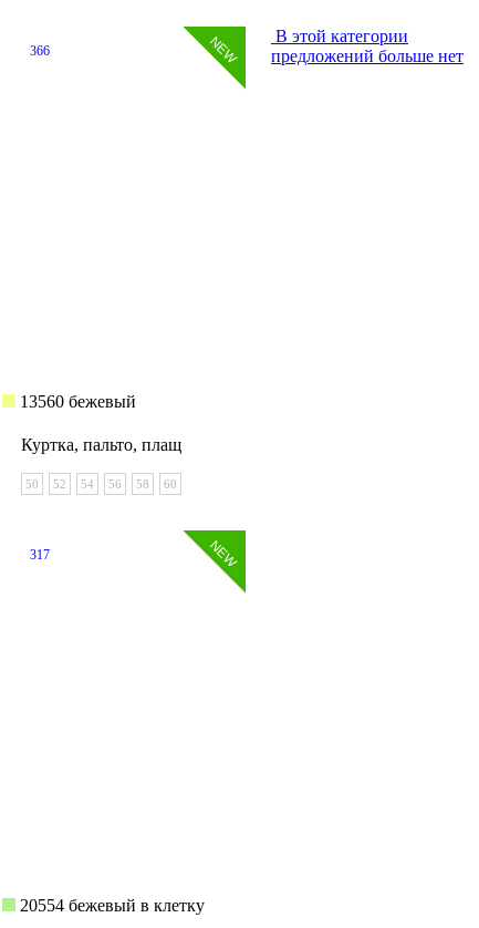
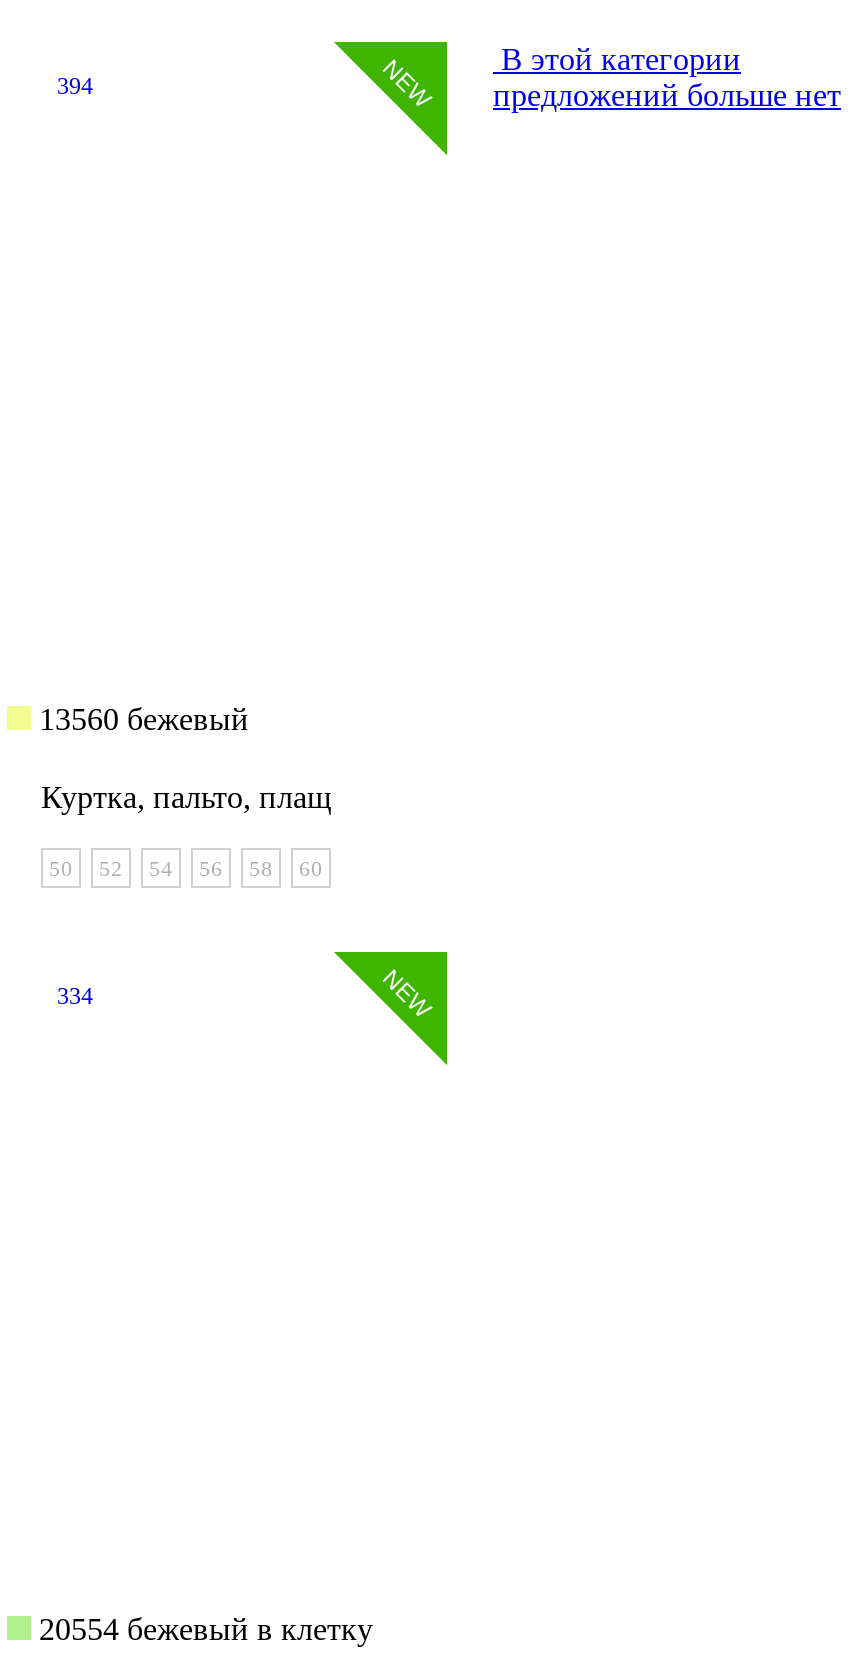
- 366
+ 394

- 317
+ 334
